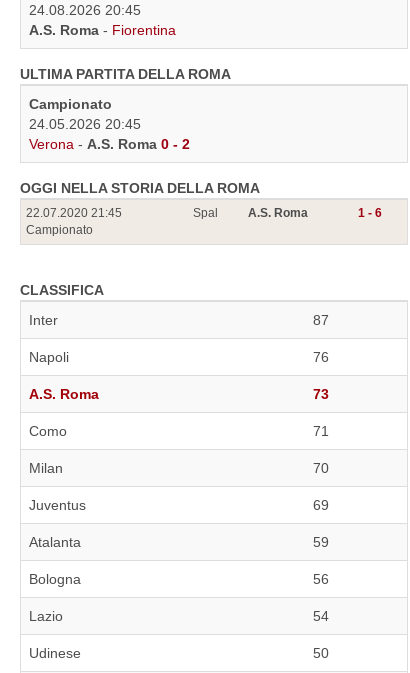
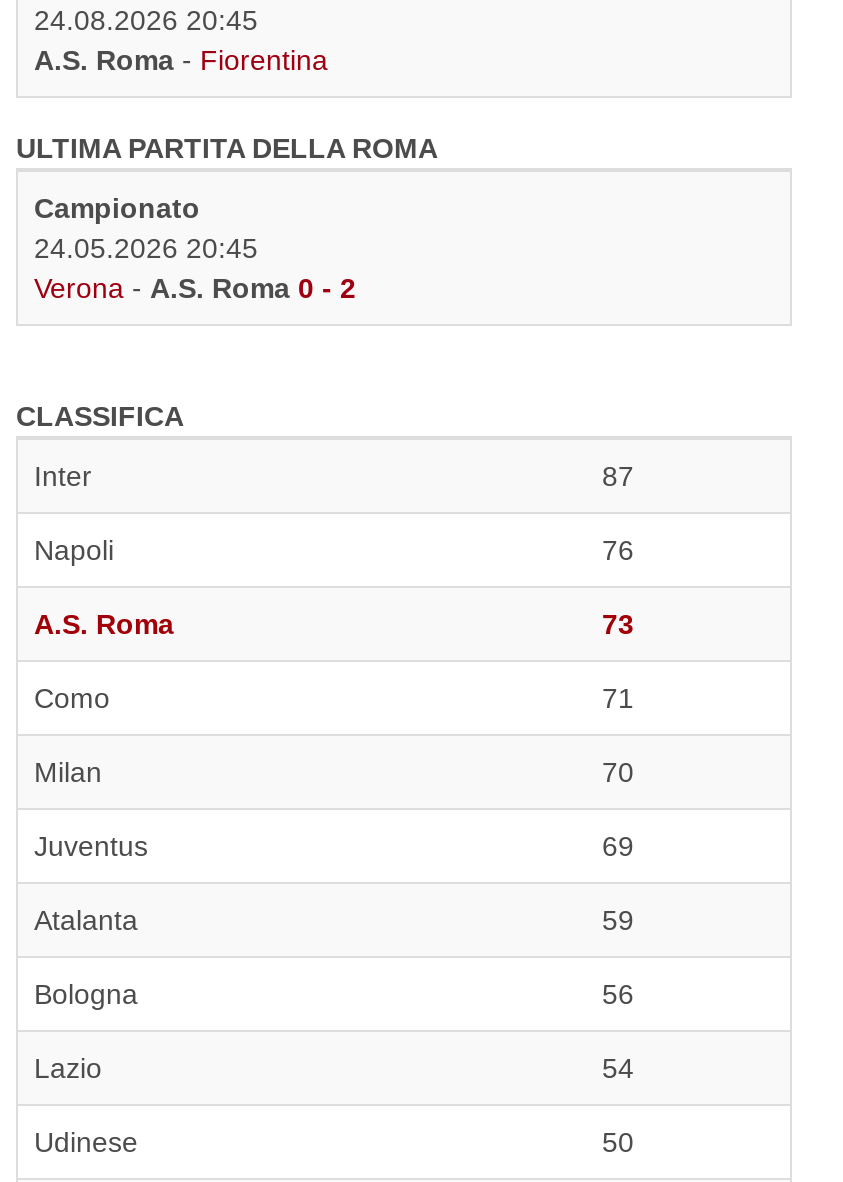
- OGGI NELLA STORIA DELLA ROMA
- 22.07.2020 21:45
- Campionato

- Spal
- A.S. Roma
- 1 - 6
